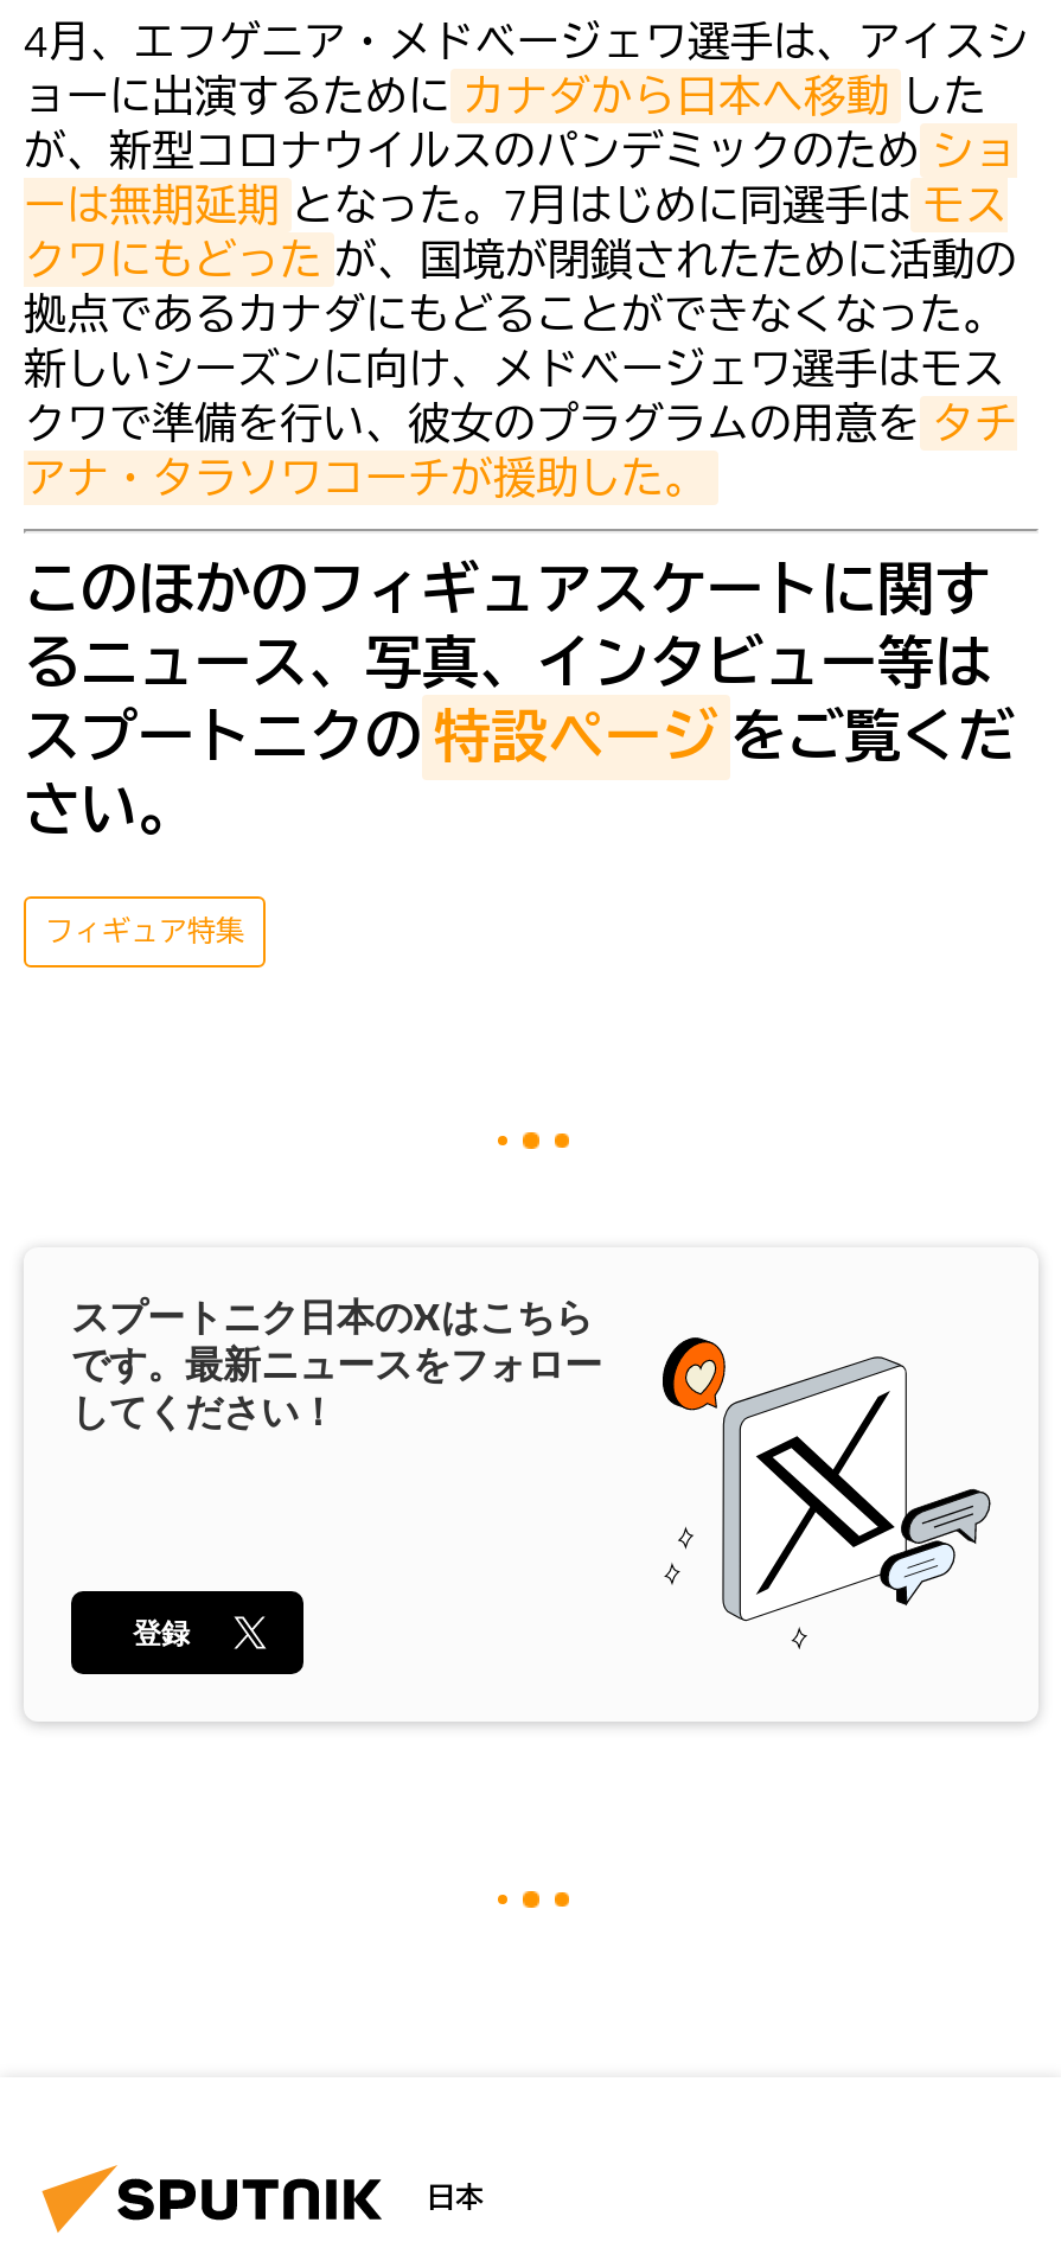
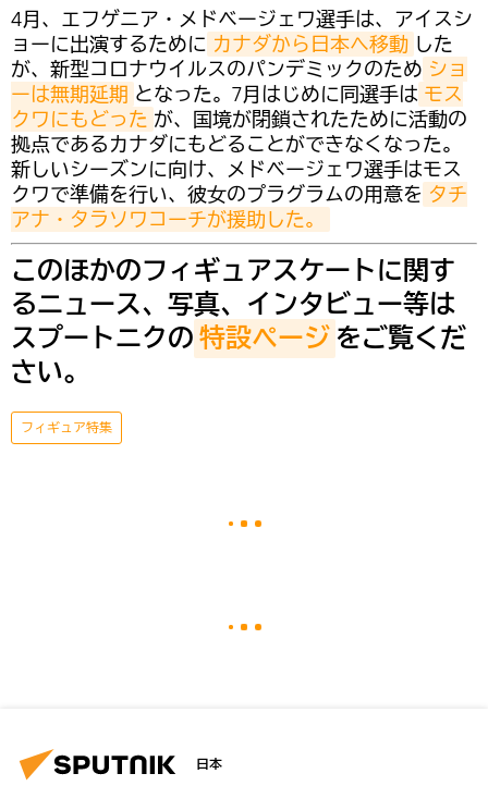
- [image]
- スプートニク日本のXはこちら
- です。最新ニュースをフォロー
- してください！

- 登録
